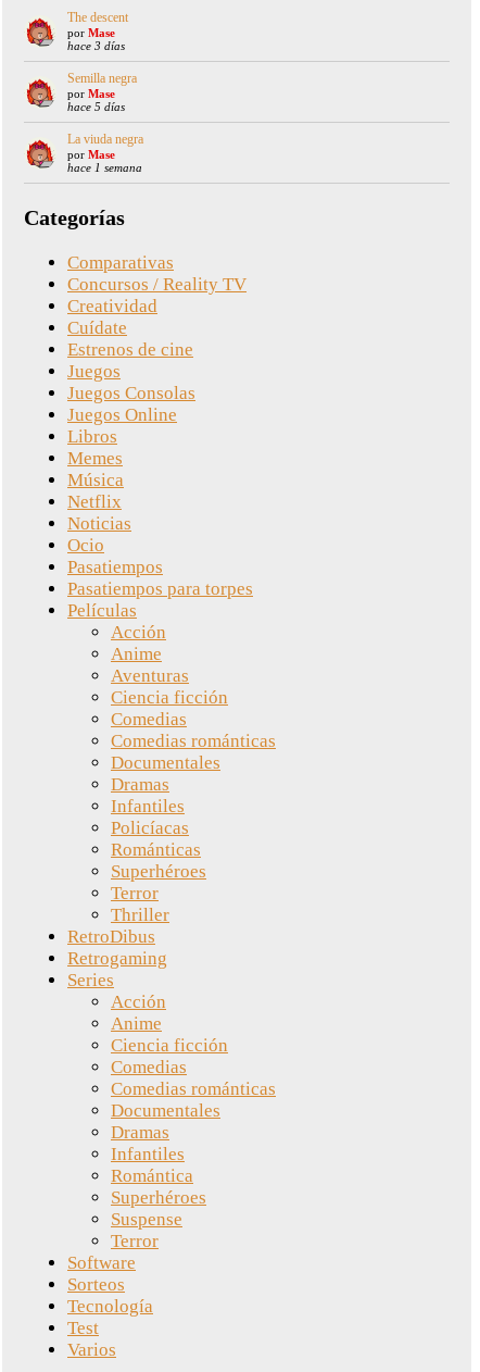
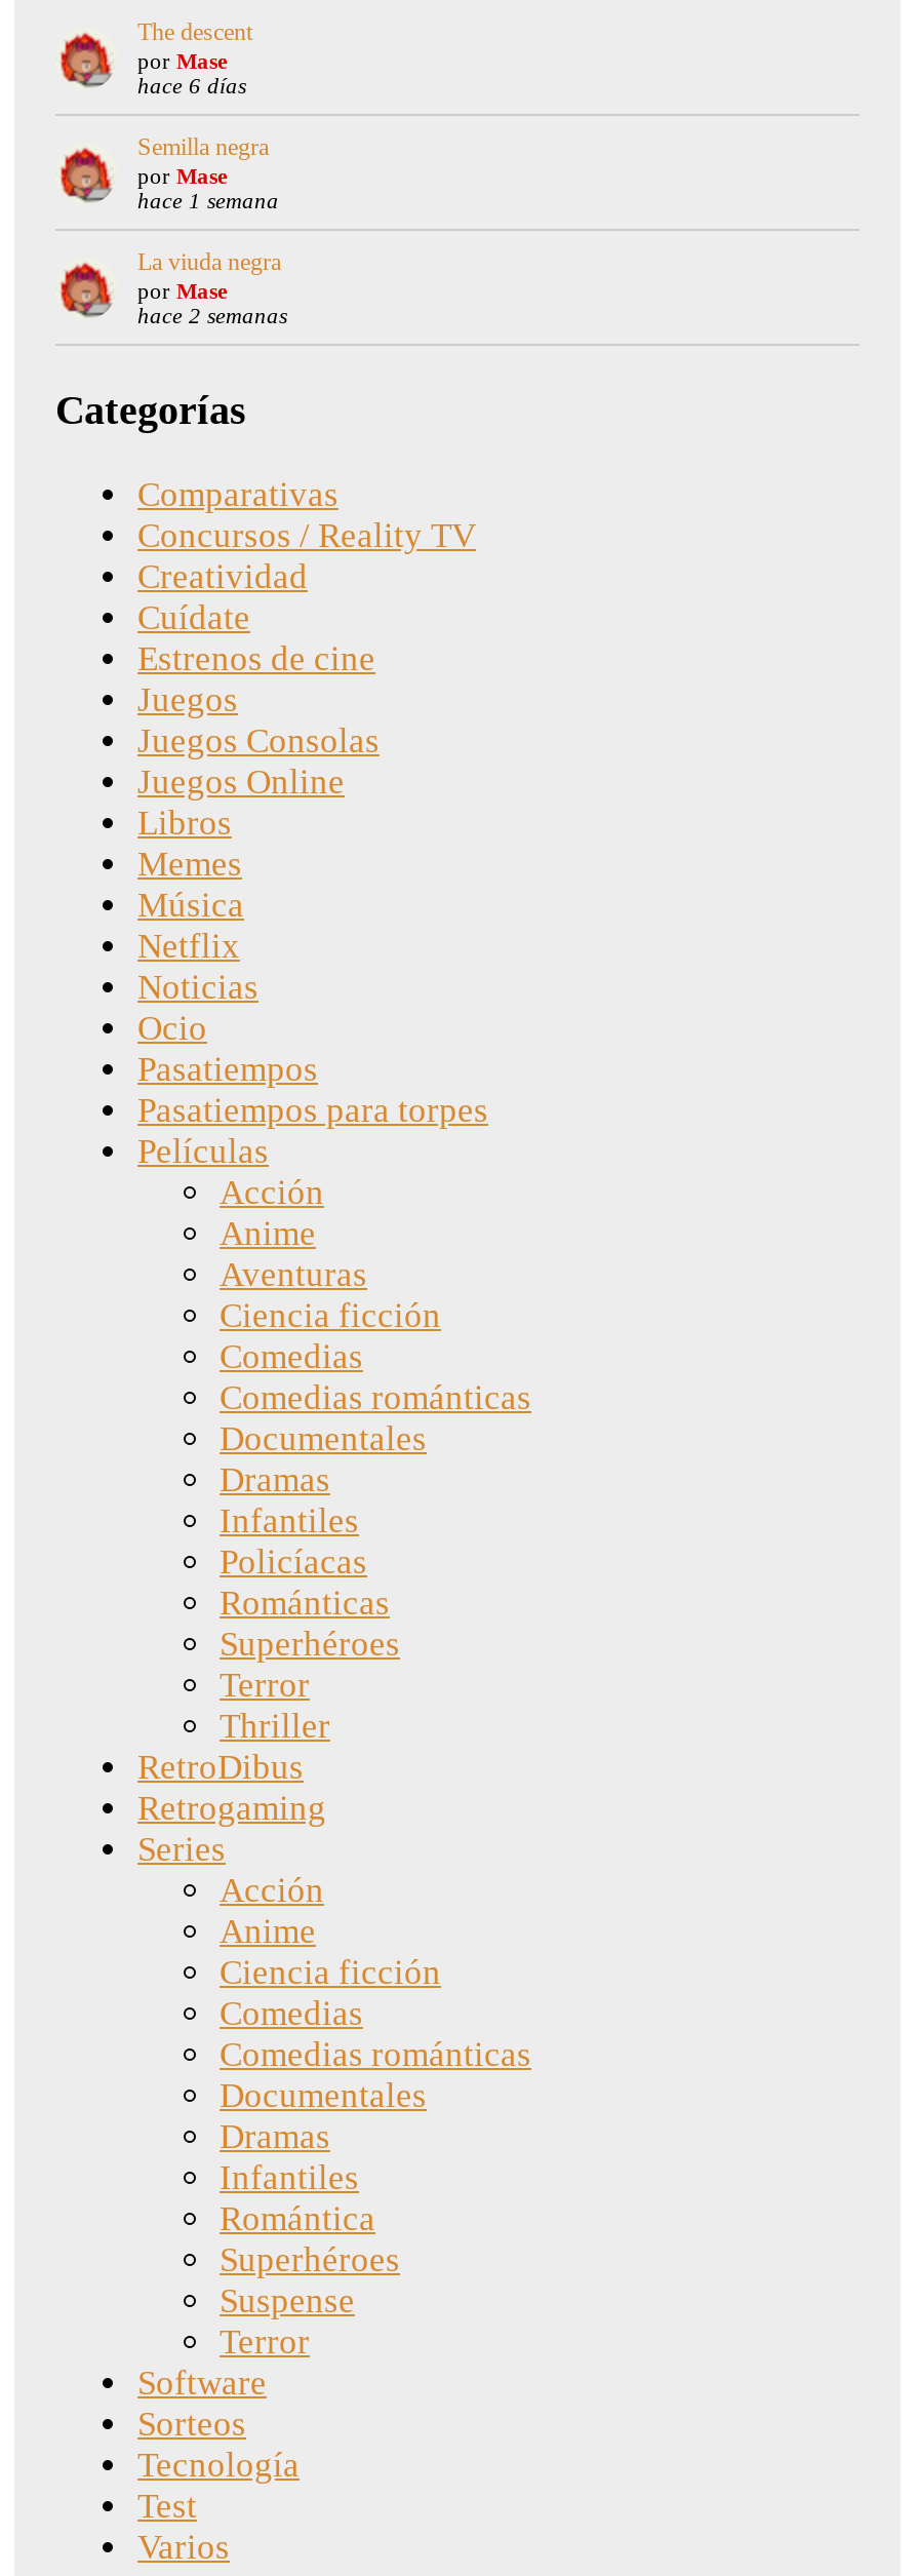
- hace 3 días
+ hace 6 días

- hace 5 días
+ hace 1 semana

- hace 1 semana
+ hace 2 semanas
